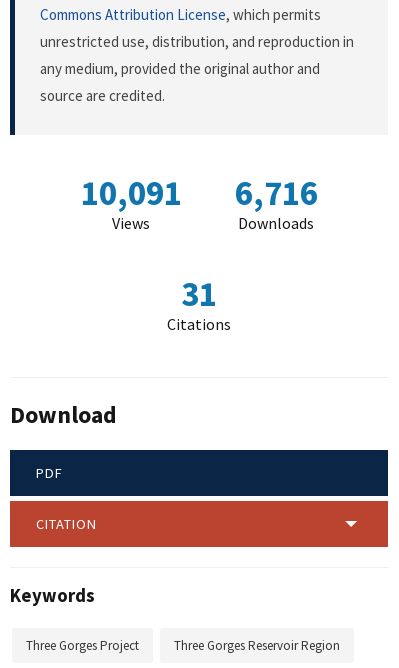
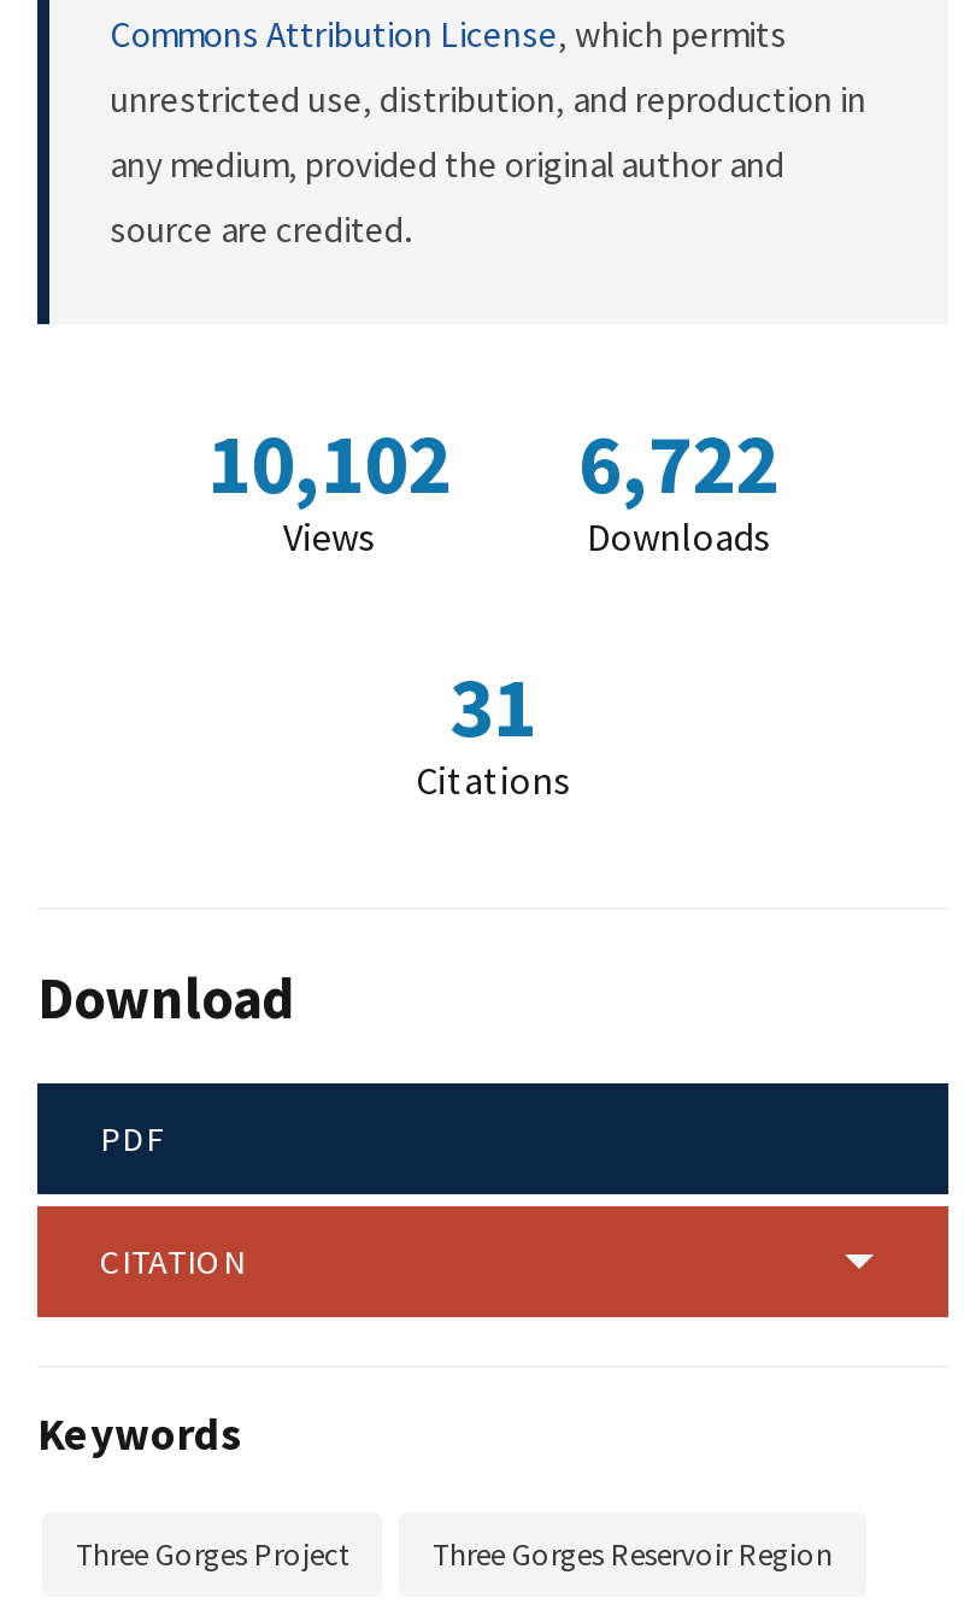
- 10,091
+ 10,102

- 6,716
+ 6,722
